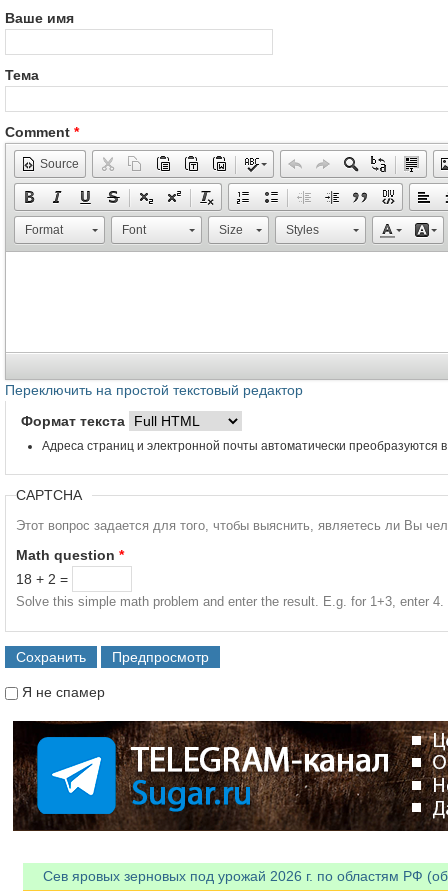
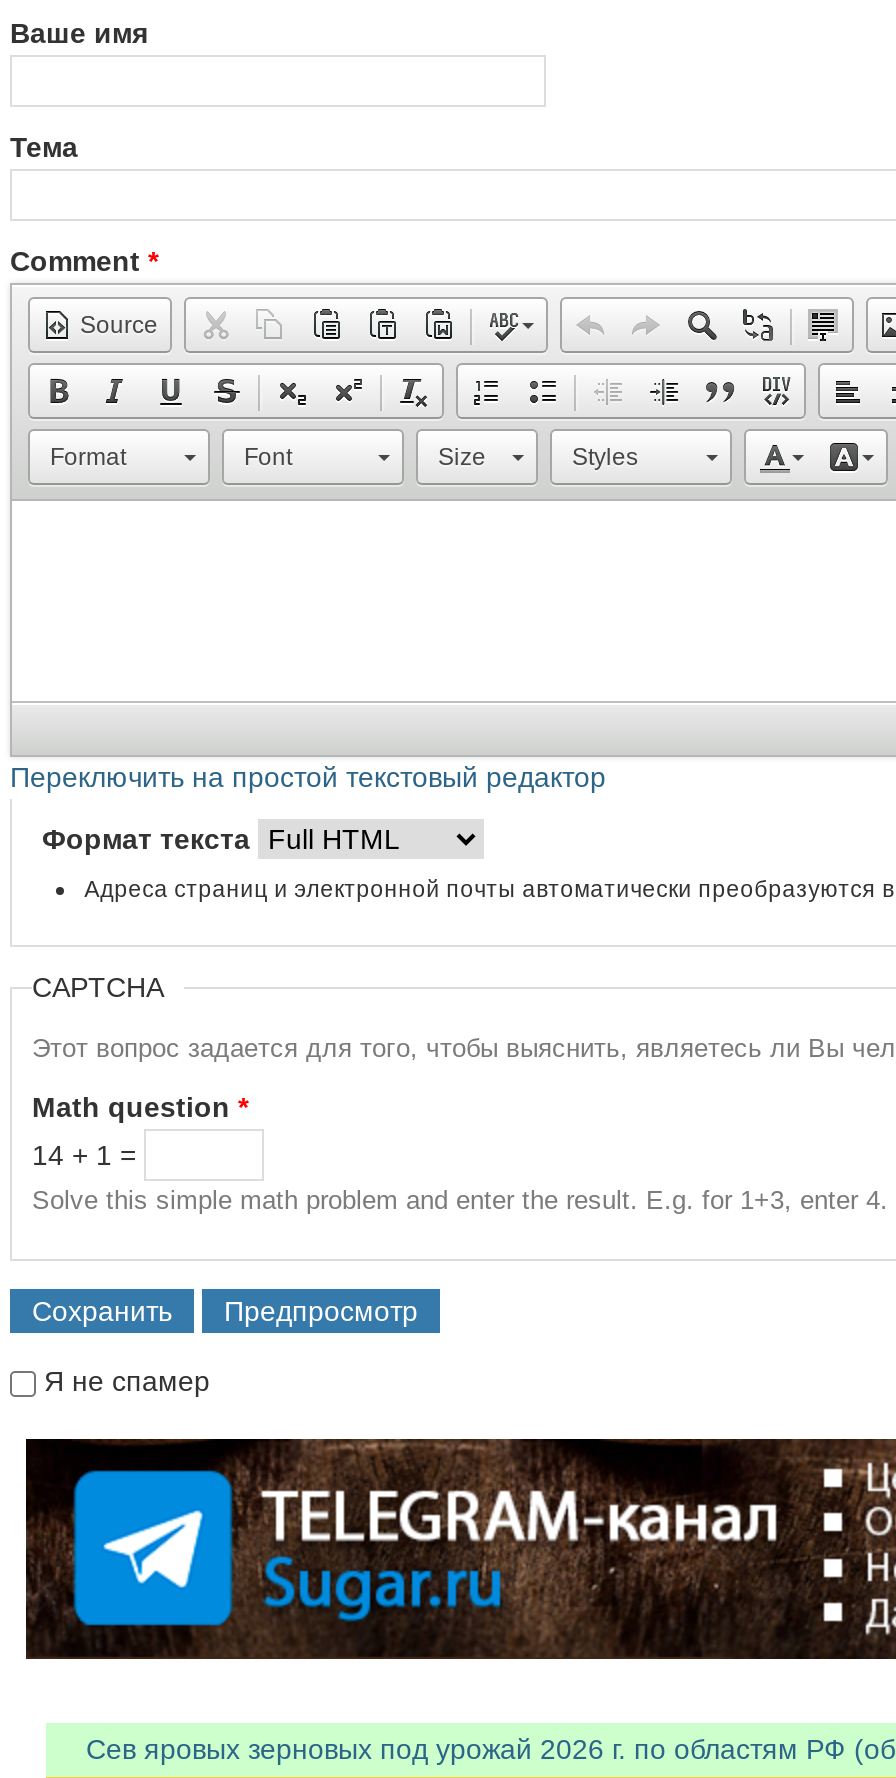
- 18 + 2 =
+ 14 + 1 =
